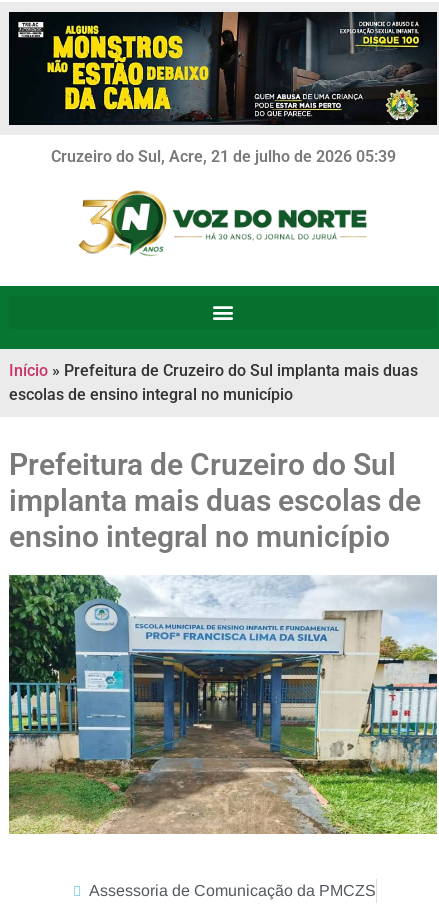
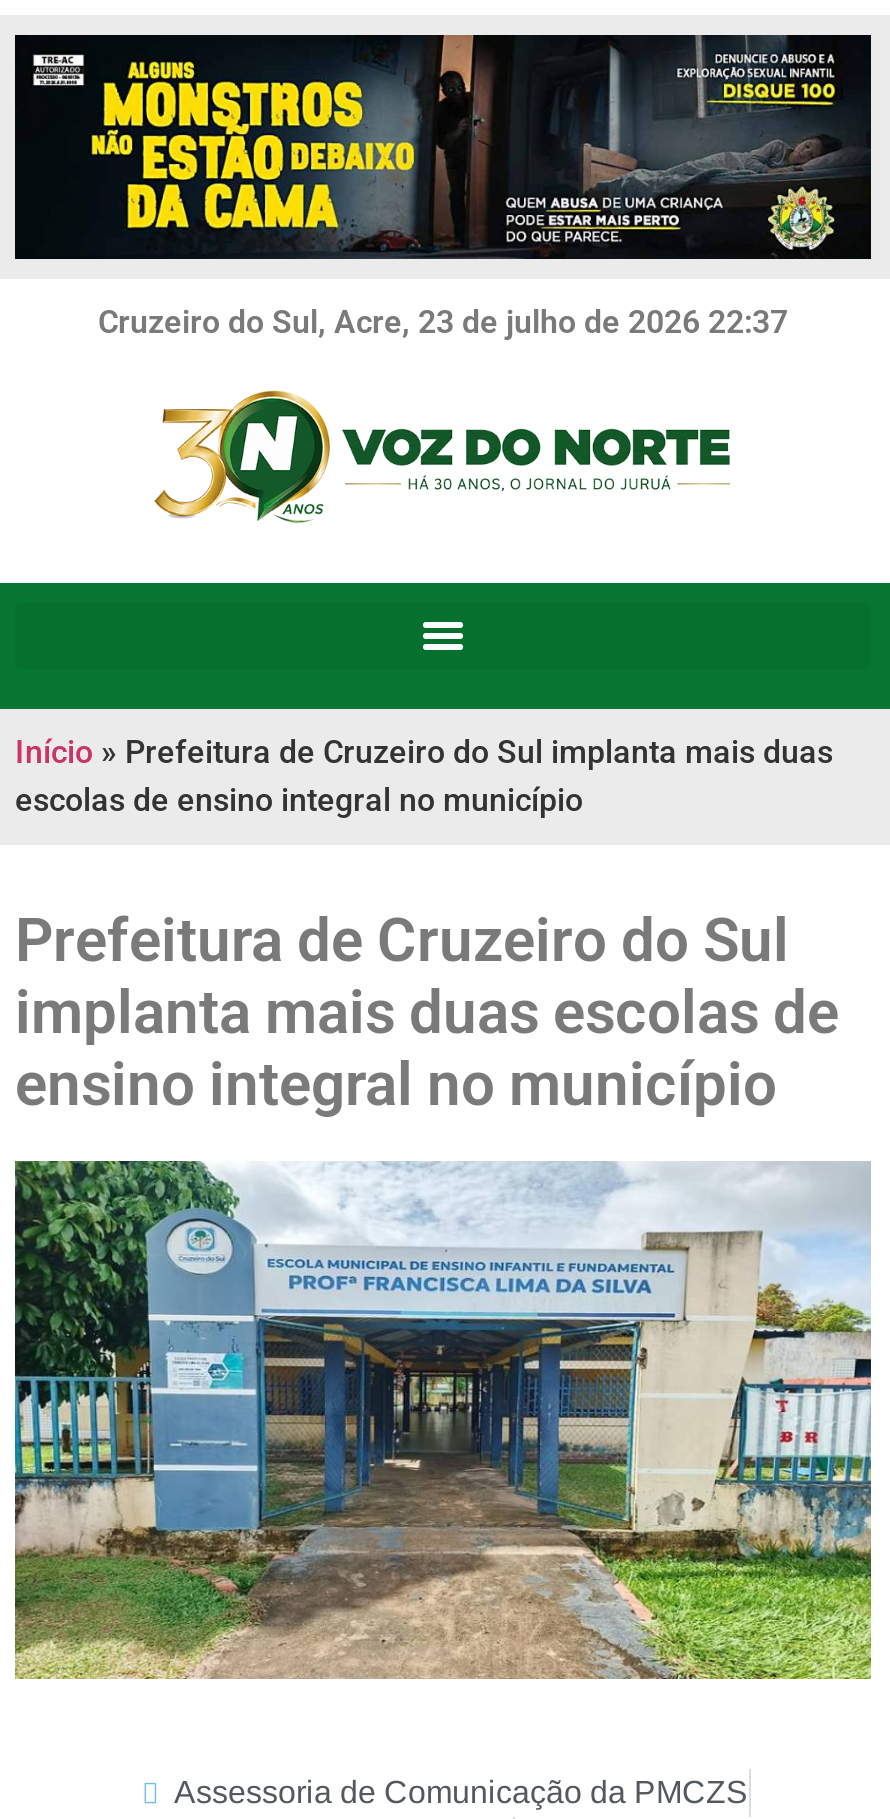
- Cruzeiro do Sul, Acre, 21 de julho de 2026 05:39
+ Cruzeiro do Sul, Acre, 23 de julho de 2026 22:37
